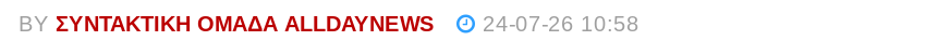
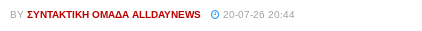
- BY ΣΥΝΤΑΚΤΙΚΉ ΟΜΆΔΑ ALLDAYNEWS 24-07-26 10:58
+ BY ΣΥΝΤΑΚΤΙΚΉ ΟΜΆΔΑ ALLDAYNEWS 20-07-26 20:44
